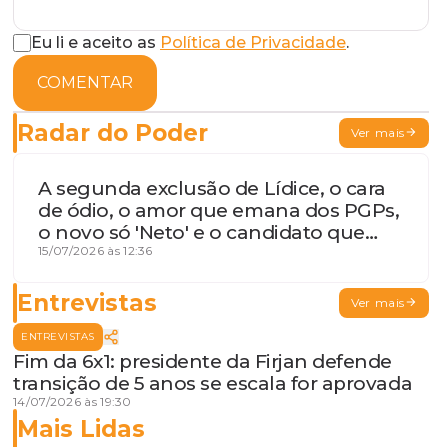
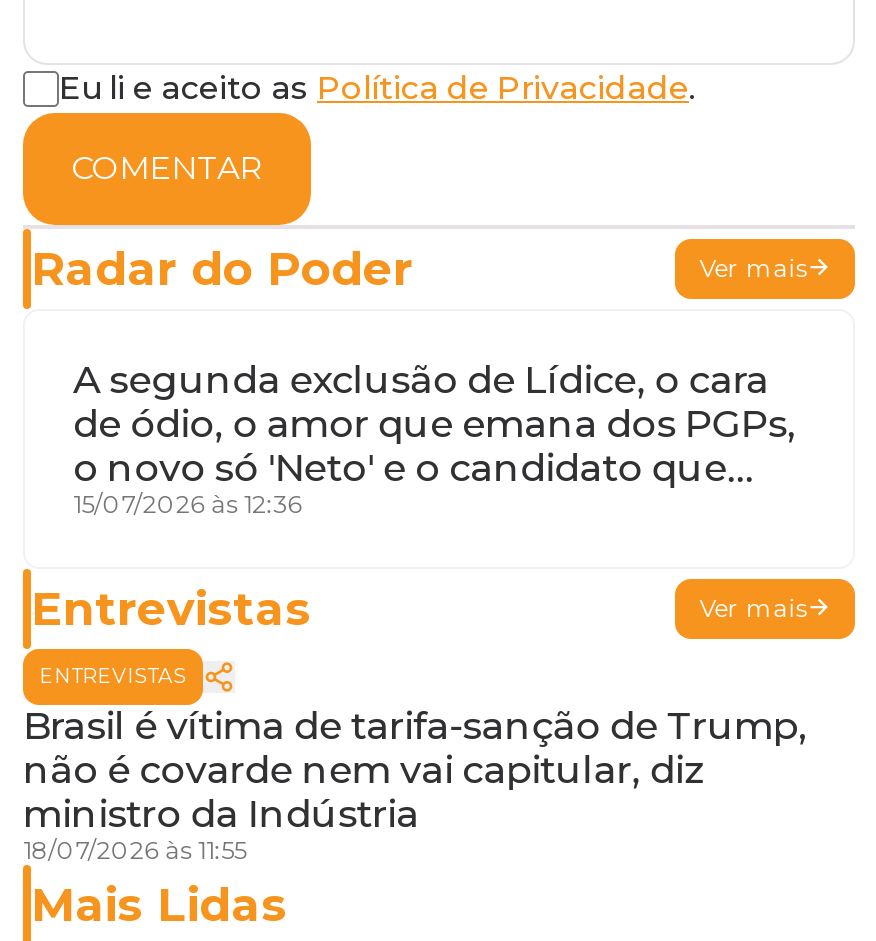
- Fim da 6x1: presidente da Firjan defende
- transição de 5 anos se escala for aprovada
- 14/07/2026 às 19:30
+ Brasil é vítima de tarifa-sanção de Trump,
+ não é covarde nem vai capitular, diz
+ ministro da Indústria
+ 18/07/2026 às 11:55
